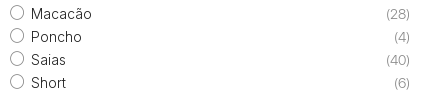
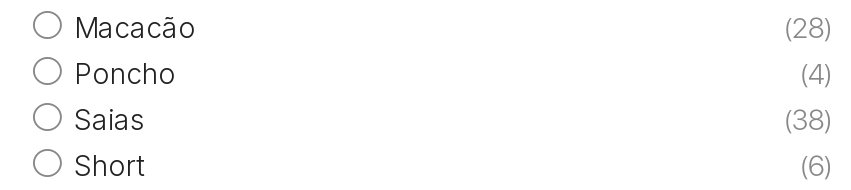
- (40)
+ (38)
